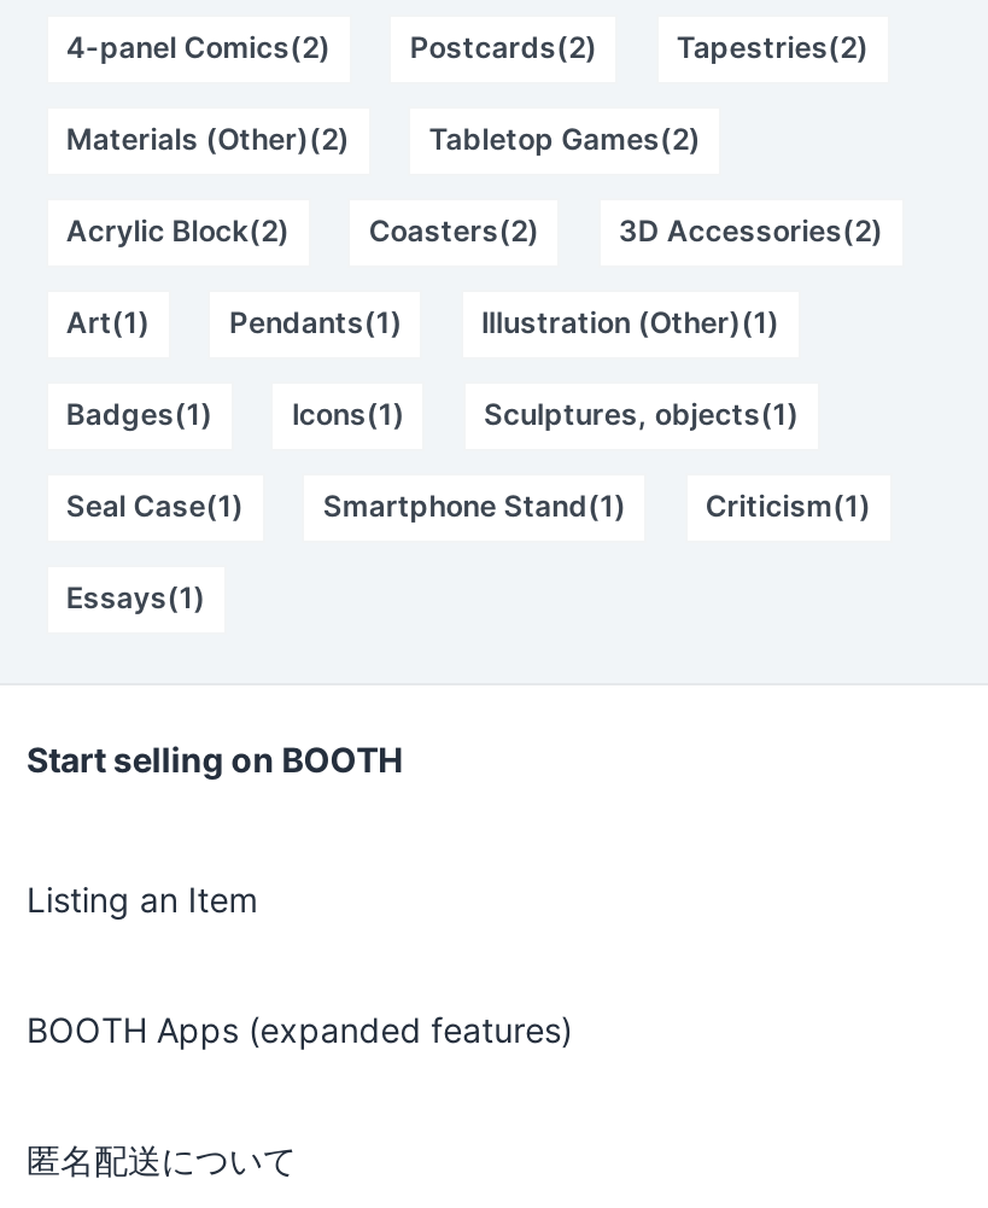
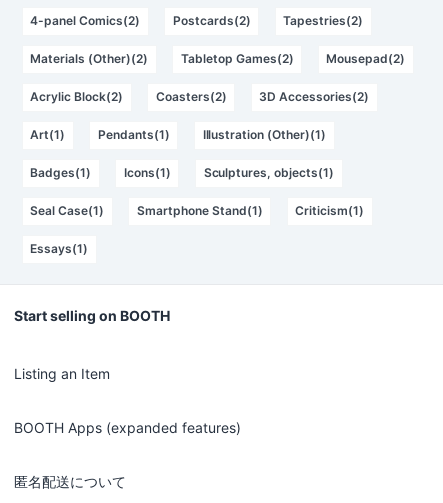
+ Mousepad(2)
